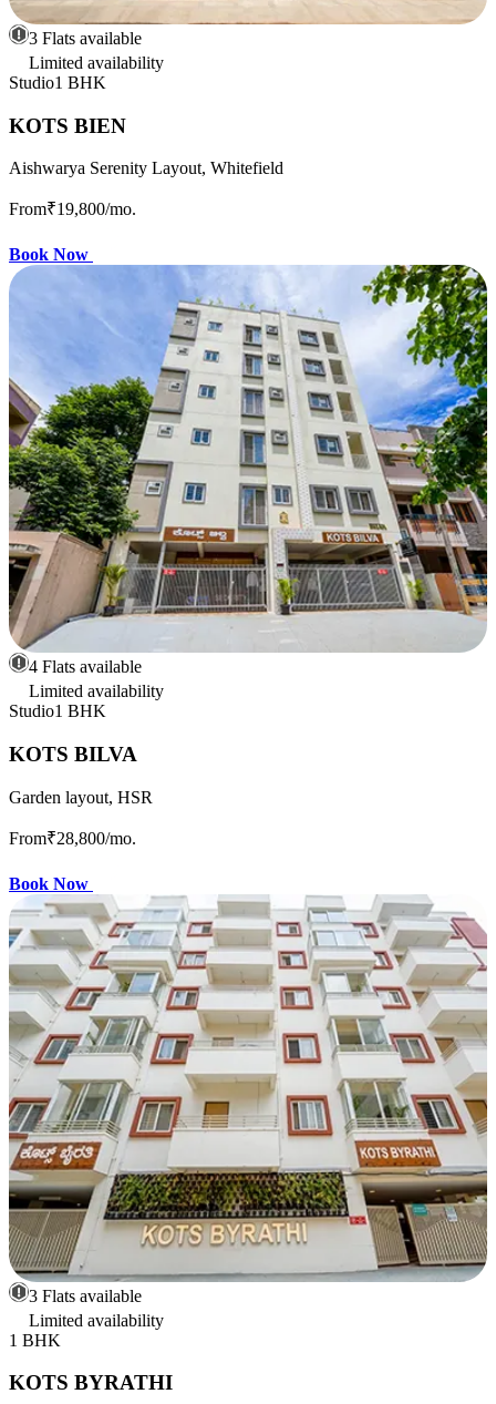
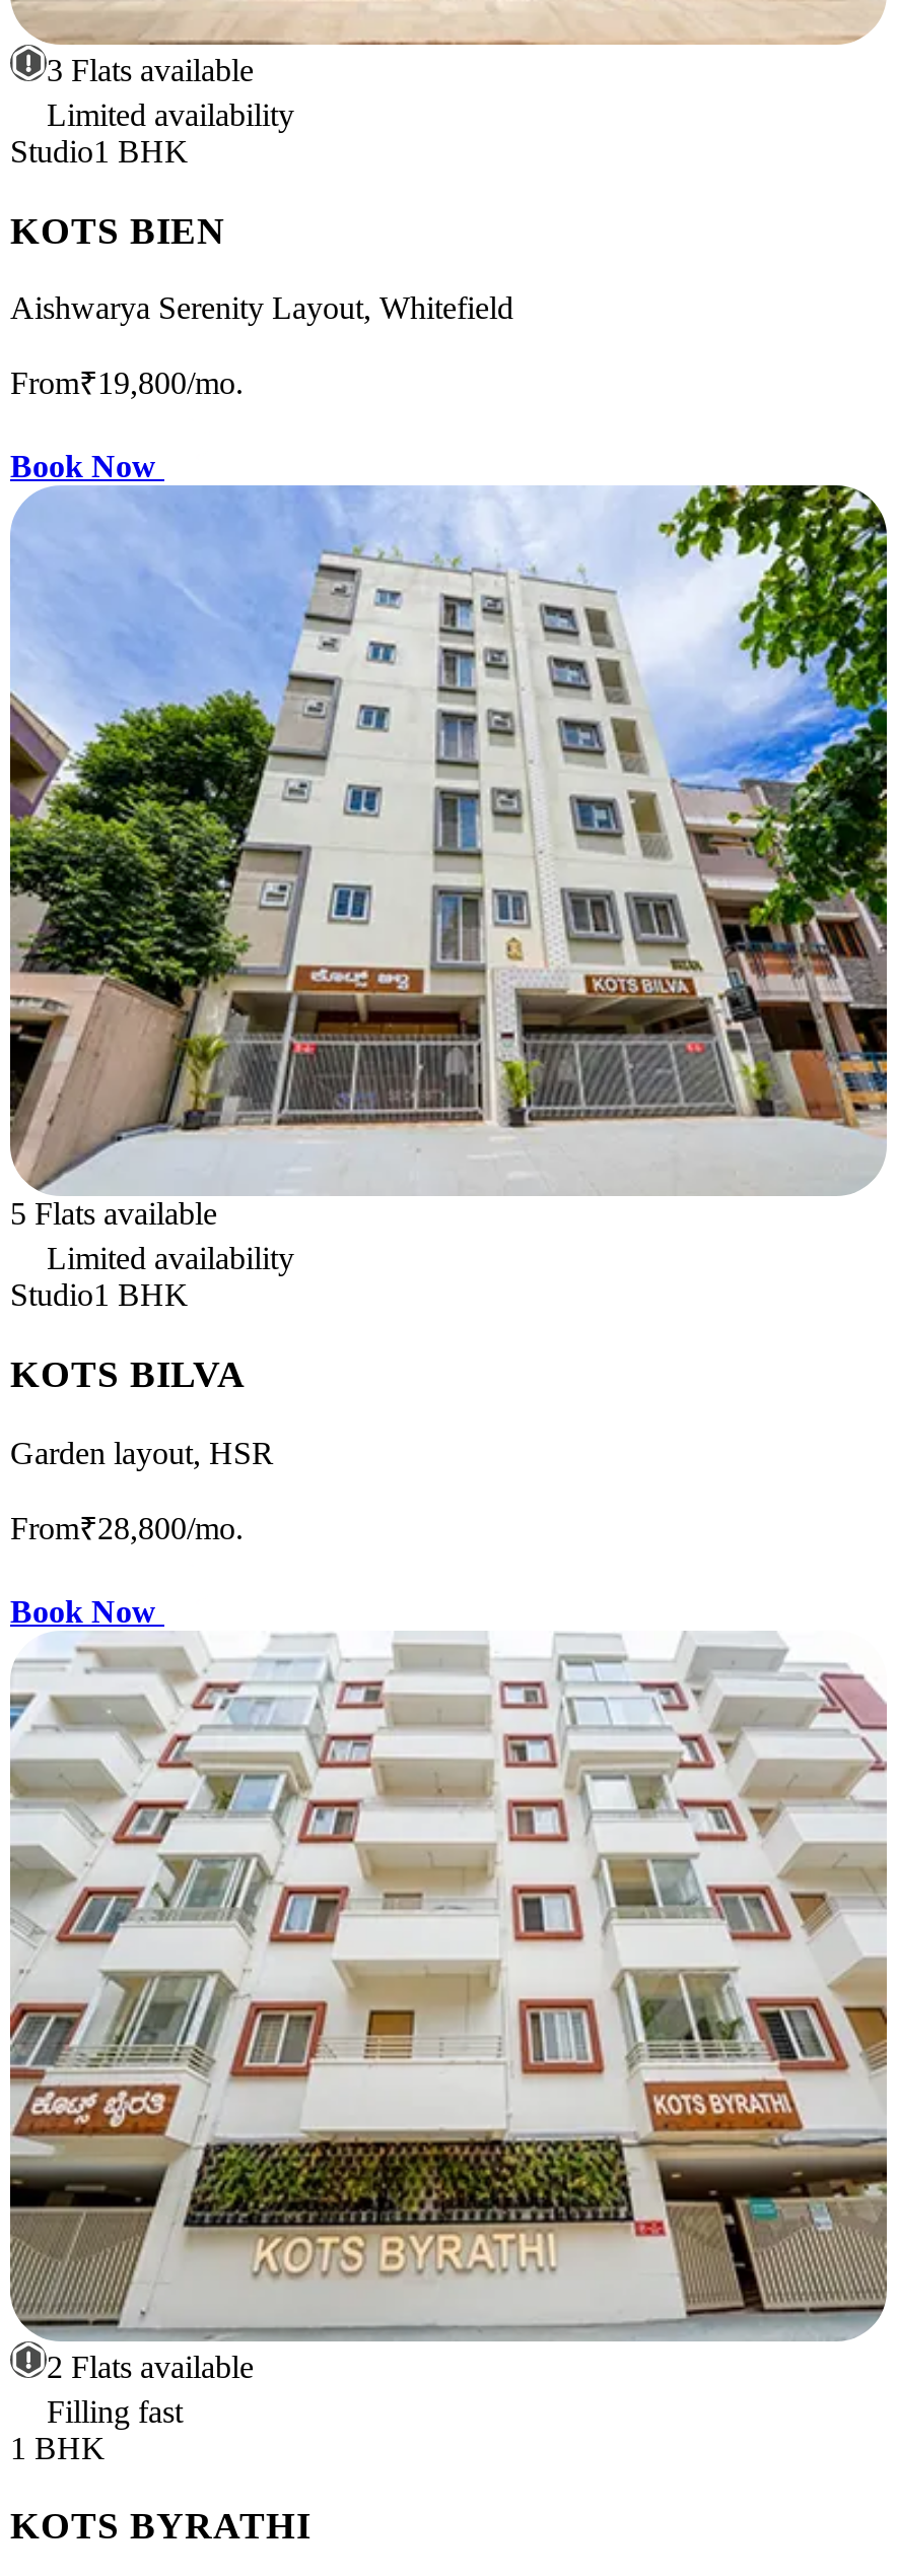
- 4 Flats available
+ 5 Flats available

- 3 Flats available
- Limited availability
+ 2 Flats available
+ Filling fast
